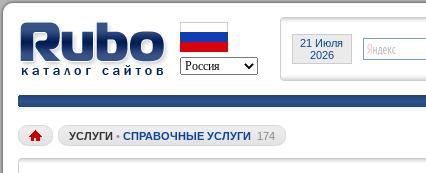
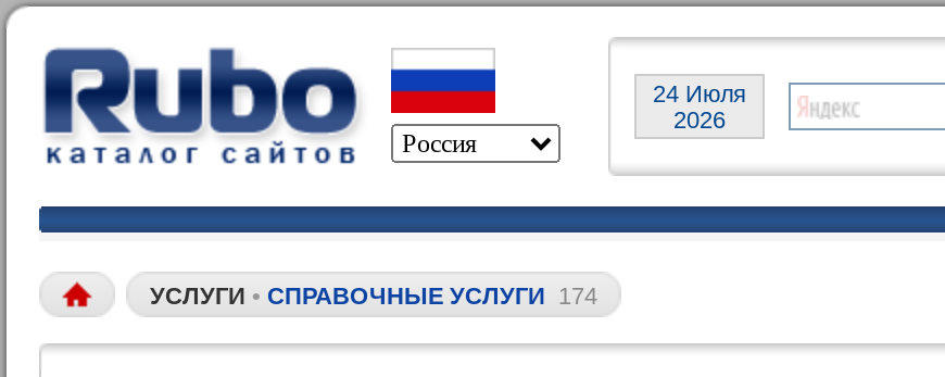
- 21 Июля
+ 24 Июля
